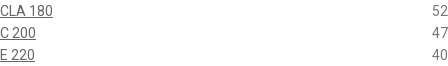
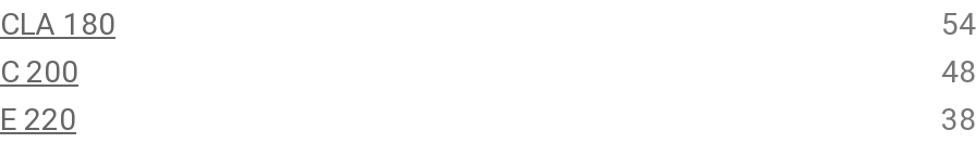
- 52
+ 54

- 47
+ 48

- 40
+ 38
